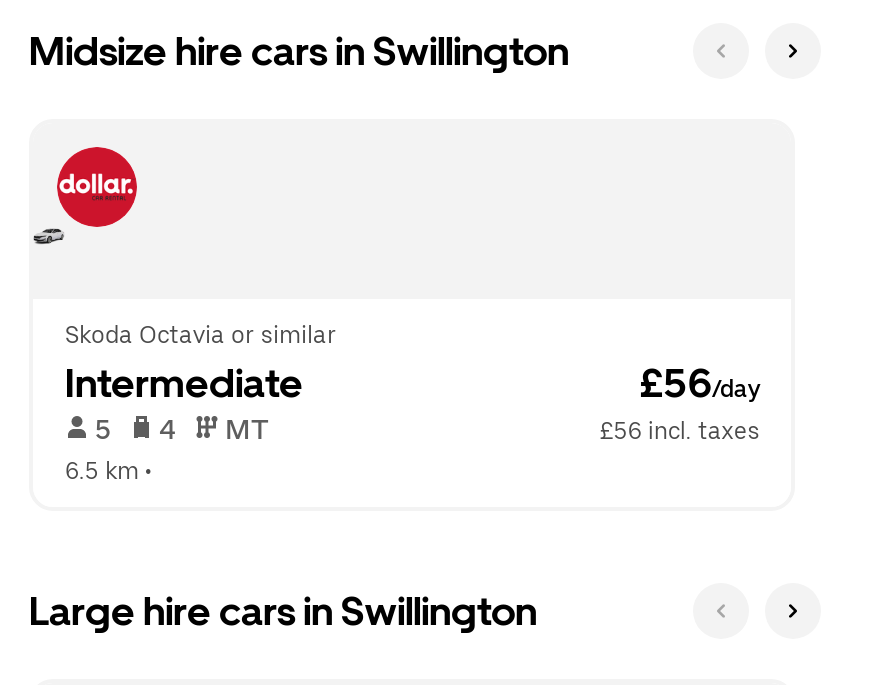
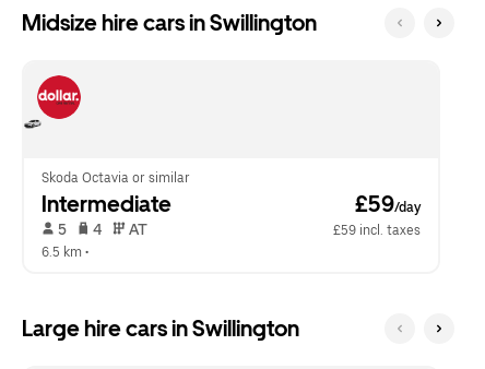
- £56/day
+ £59/day

- MT
- £56 incl. taxes
+ AT
+ £59 incl. taxes
